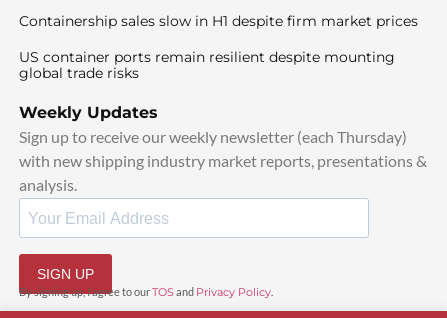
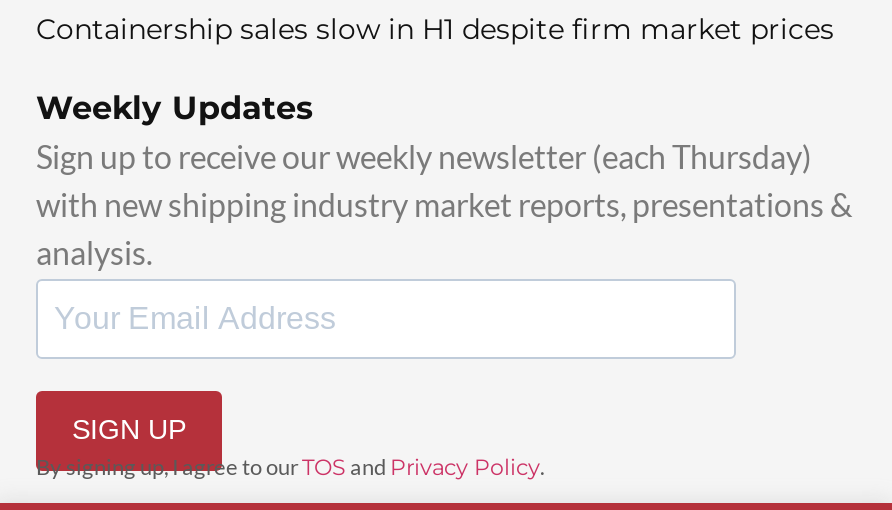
- US container ports remain resilient despite mounting
- global trade risks
